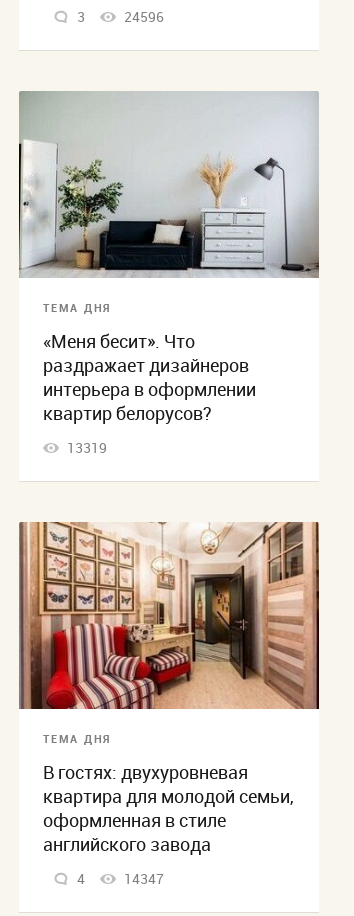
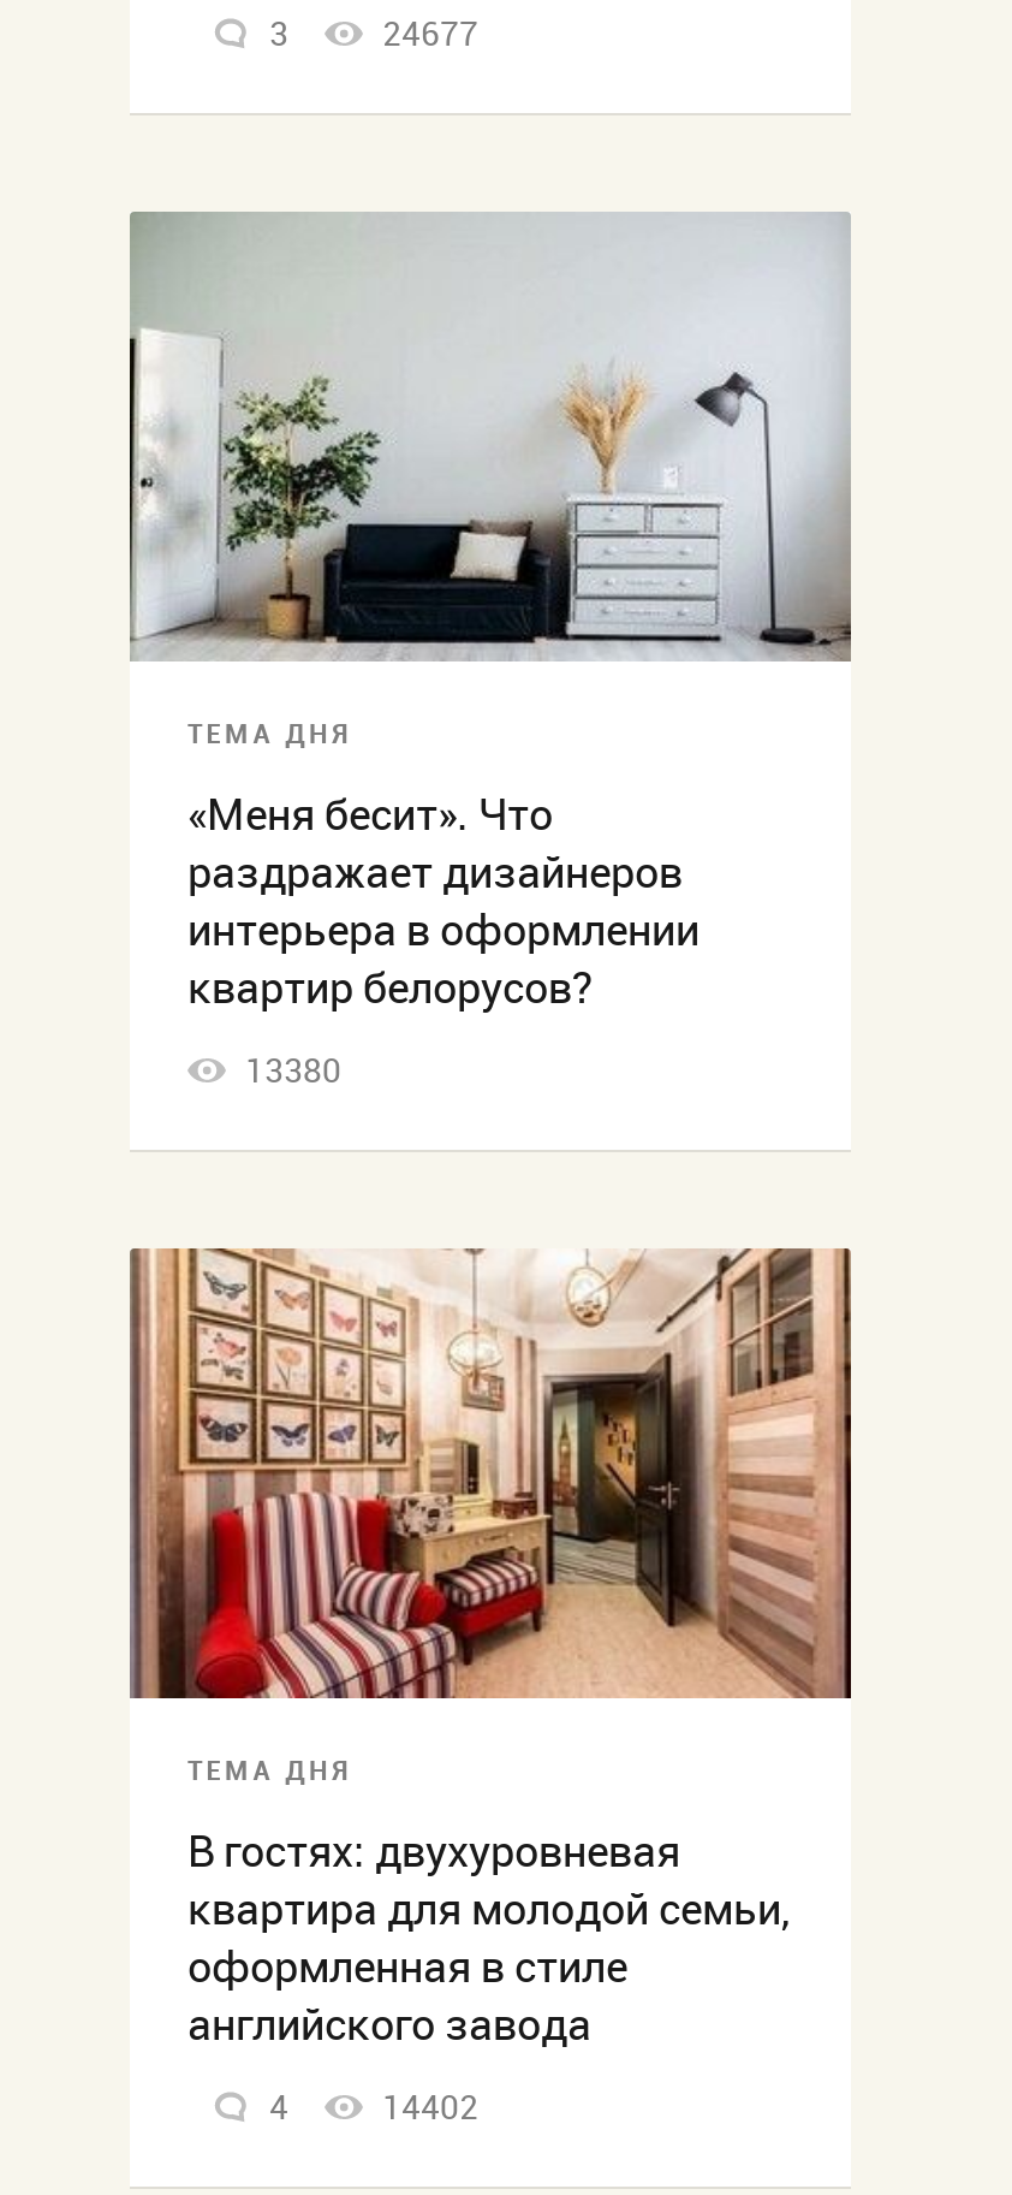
- 24596
+ 24677

- 13319
+ 13380

- 14347
+ 14402
